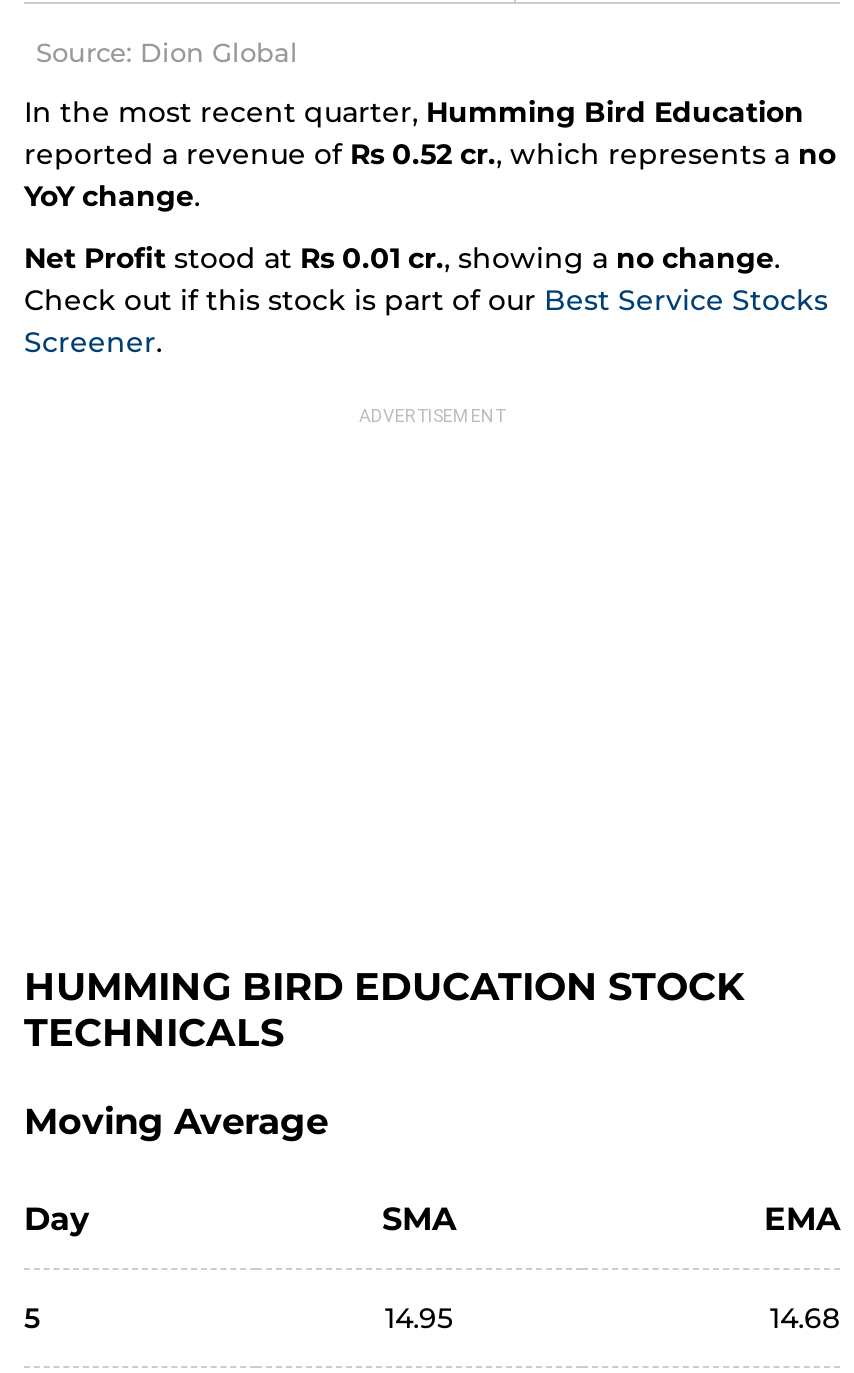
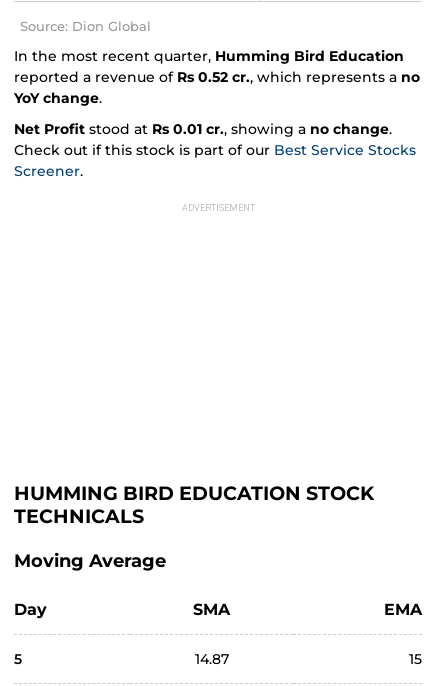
- 14.95
+ 14.87

- 14.68
+ 15
